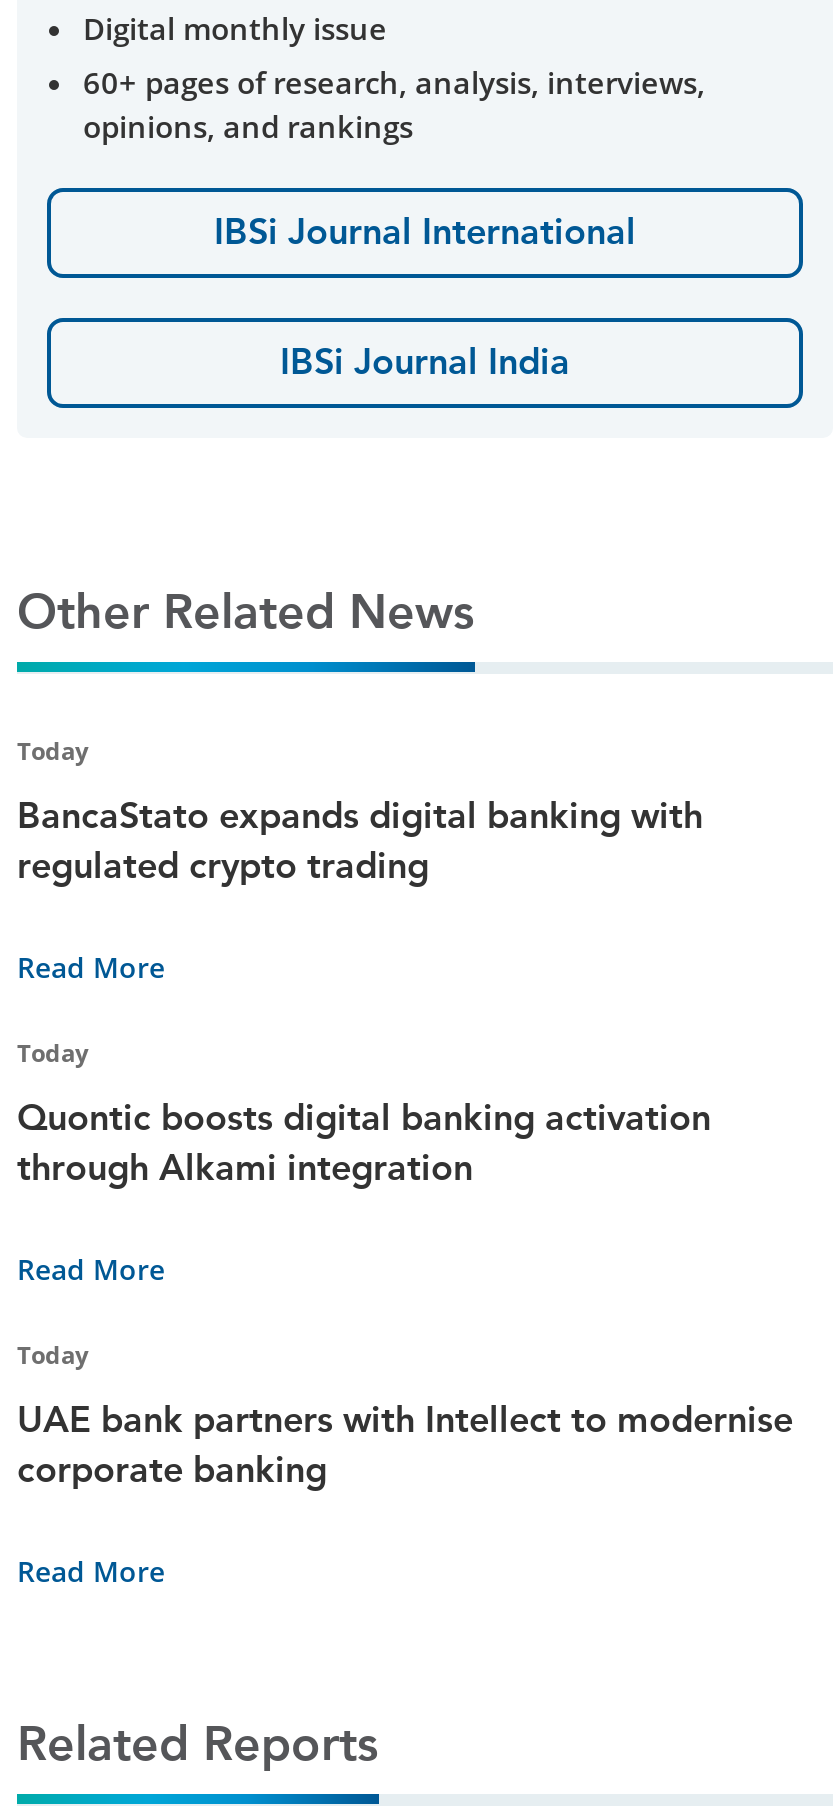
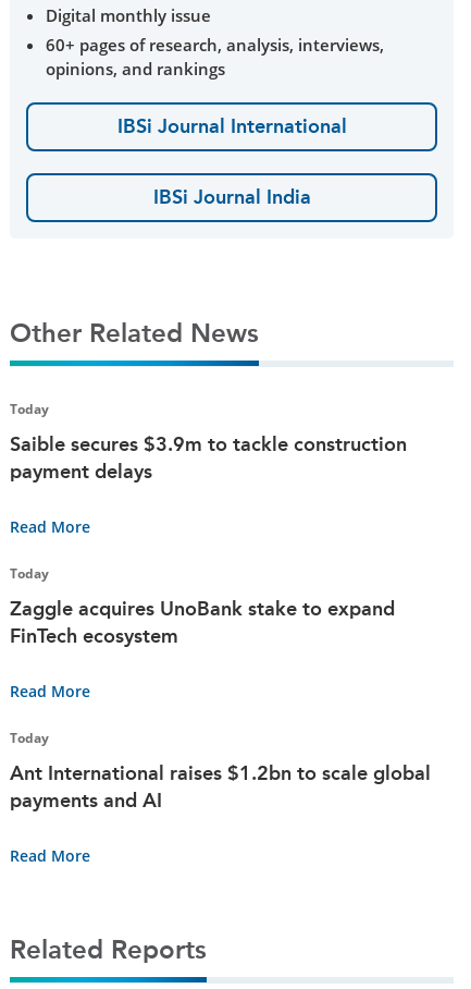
- BancaStato expands digital banking with
- regulated crypto trading
+ Saible secures $3.9m to tackle construction
+ payment delays

- Quontic boosts digital banking activation
- through Alkami integration
+ Zaggle acquires UnoBank stake to expand
+ FinTech ecosystem

- UAE bank partners with Intellect to modernise
- corporate banking
+ Ant International raises $1.2bn to scale global
+ payments and AI
